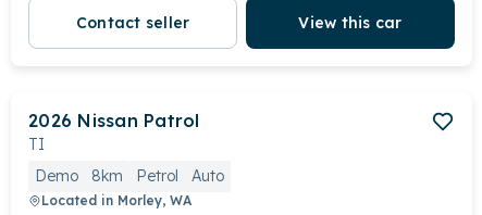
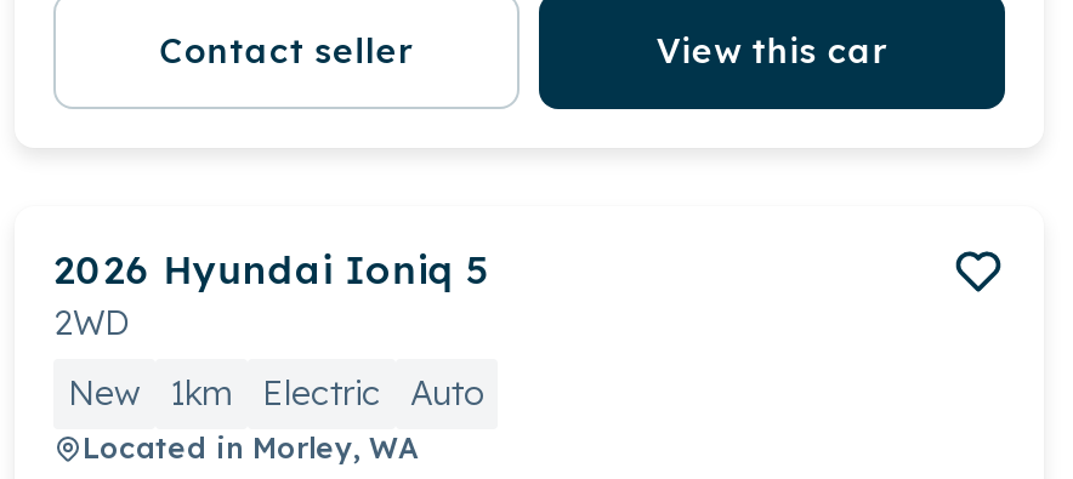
- 2026 Nissan Patrol
- TI
+ 2026 Hyundai Ioniq 5
+ 2WD

- Demo
- 8km
- Petrol
+ New
+ 1km
+ Electric
